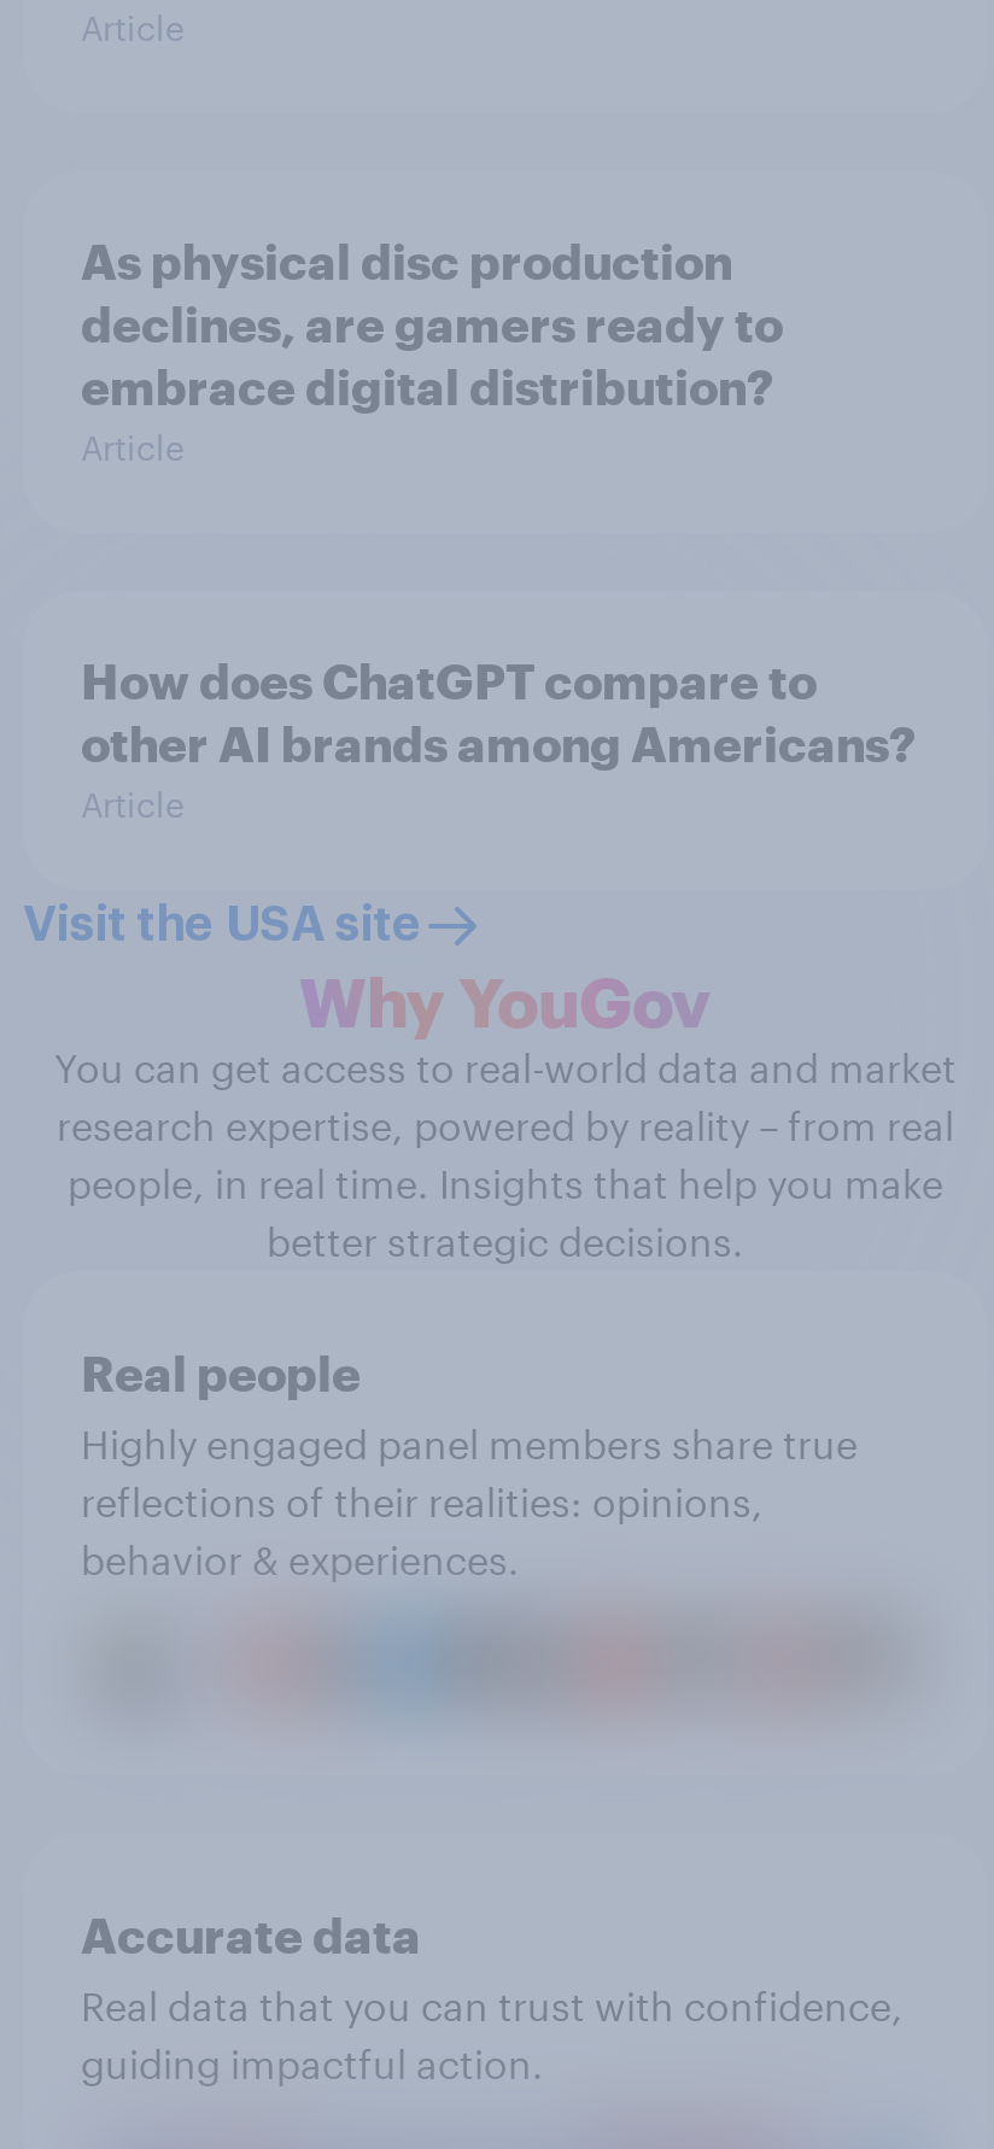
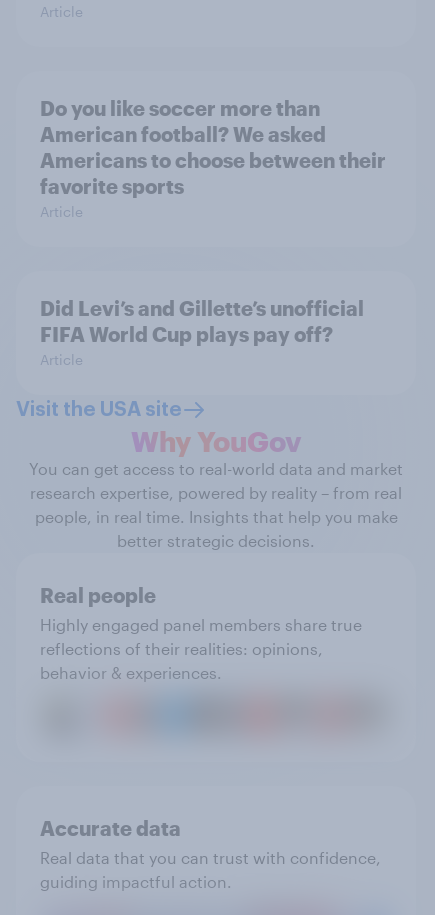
- As physical disc production
- declines, are gamers ready to
- embrace digital distribution?
+ Do you like soccer more than
+ American football? We asked
+ Americans to choose between their
+ favorite sports

- How does ChatGPT compare to
- other AI brands among Americans?
+ Did Levi’s and Gillette’s unofficial
+ FIFA World Cup plays pay off?
